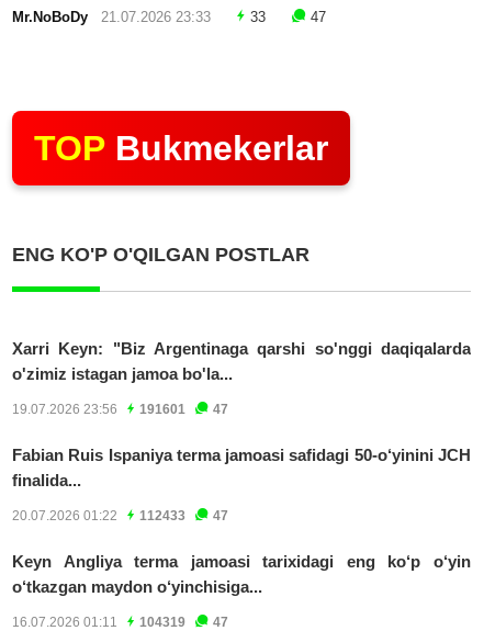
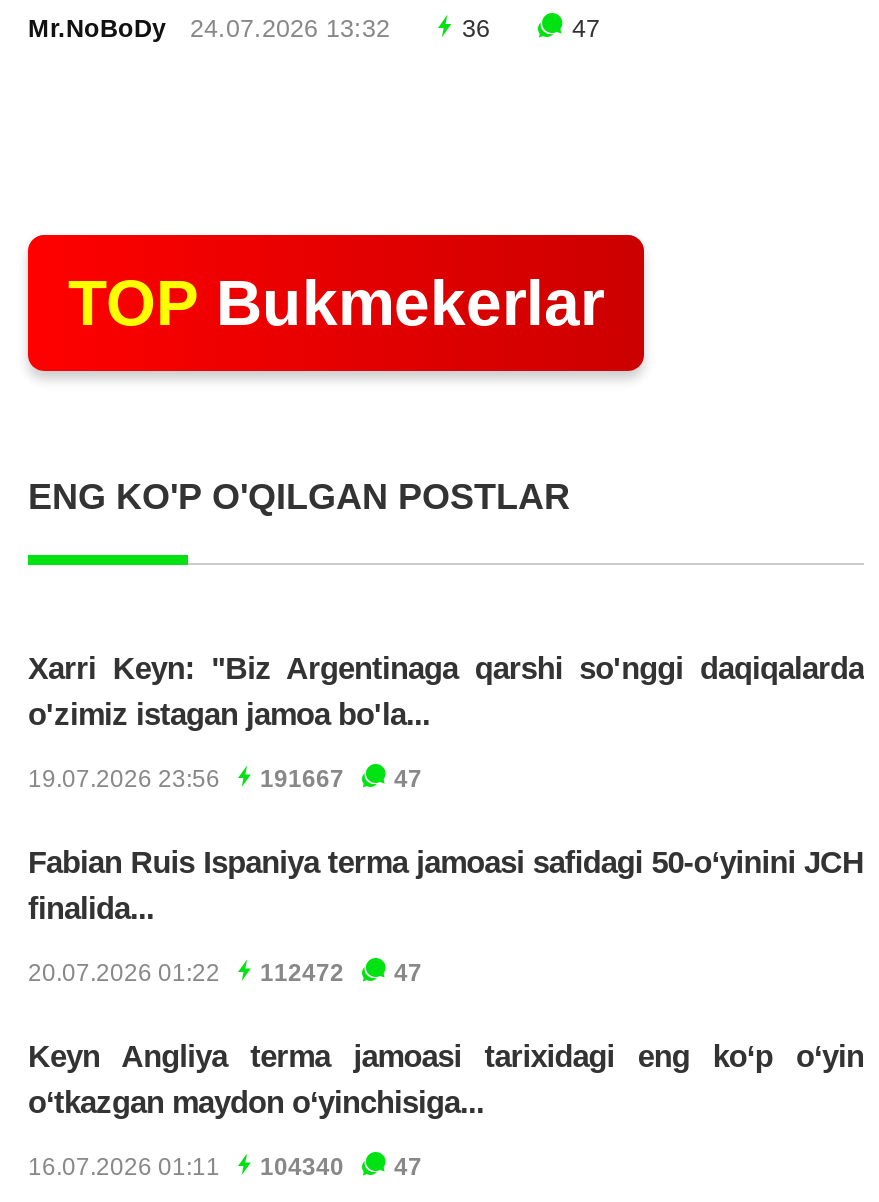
- Mr.NoBoDy 21.07.2026 23:33
- 33
+ Mr.NoBoDy 24.07.2026 13:32
+ 36

- 19.07.2026 23:56 191601 47
+ 19.07.2026 23:56 191667 47

- 20.07.2026 01:22 112433 47
+ 20.07.2026 01:22 112472 47

- 16.07.2026 01:11 104319 47
+ 16.07.2026 01:11 104340 47
